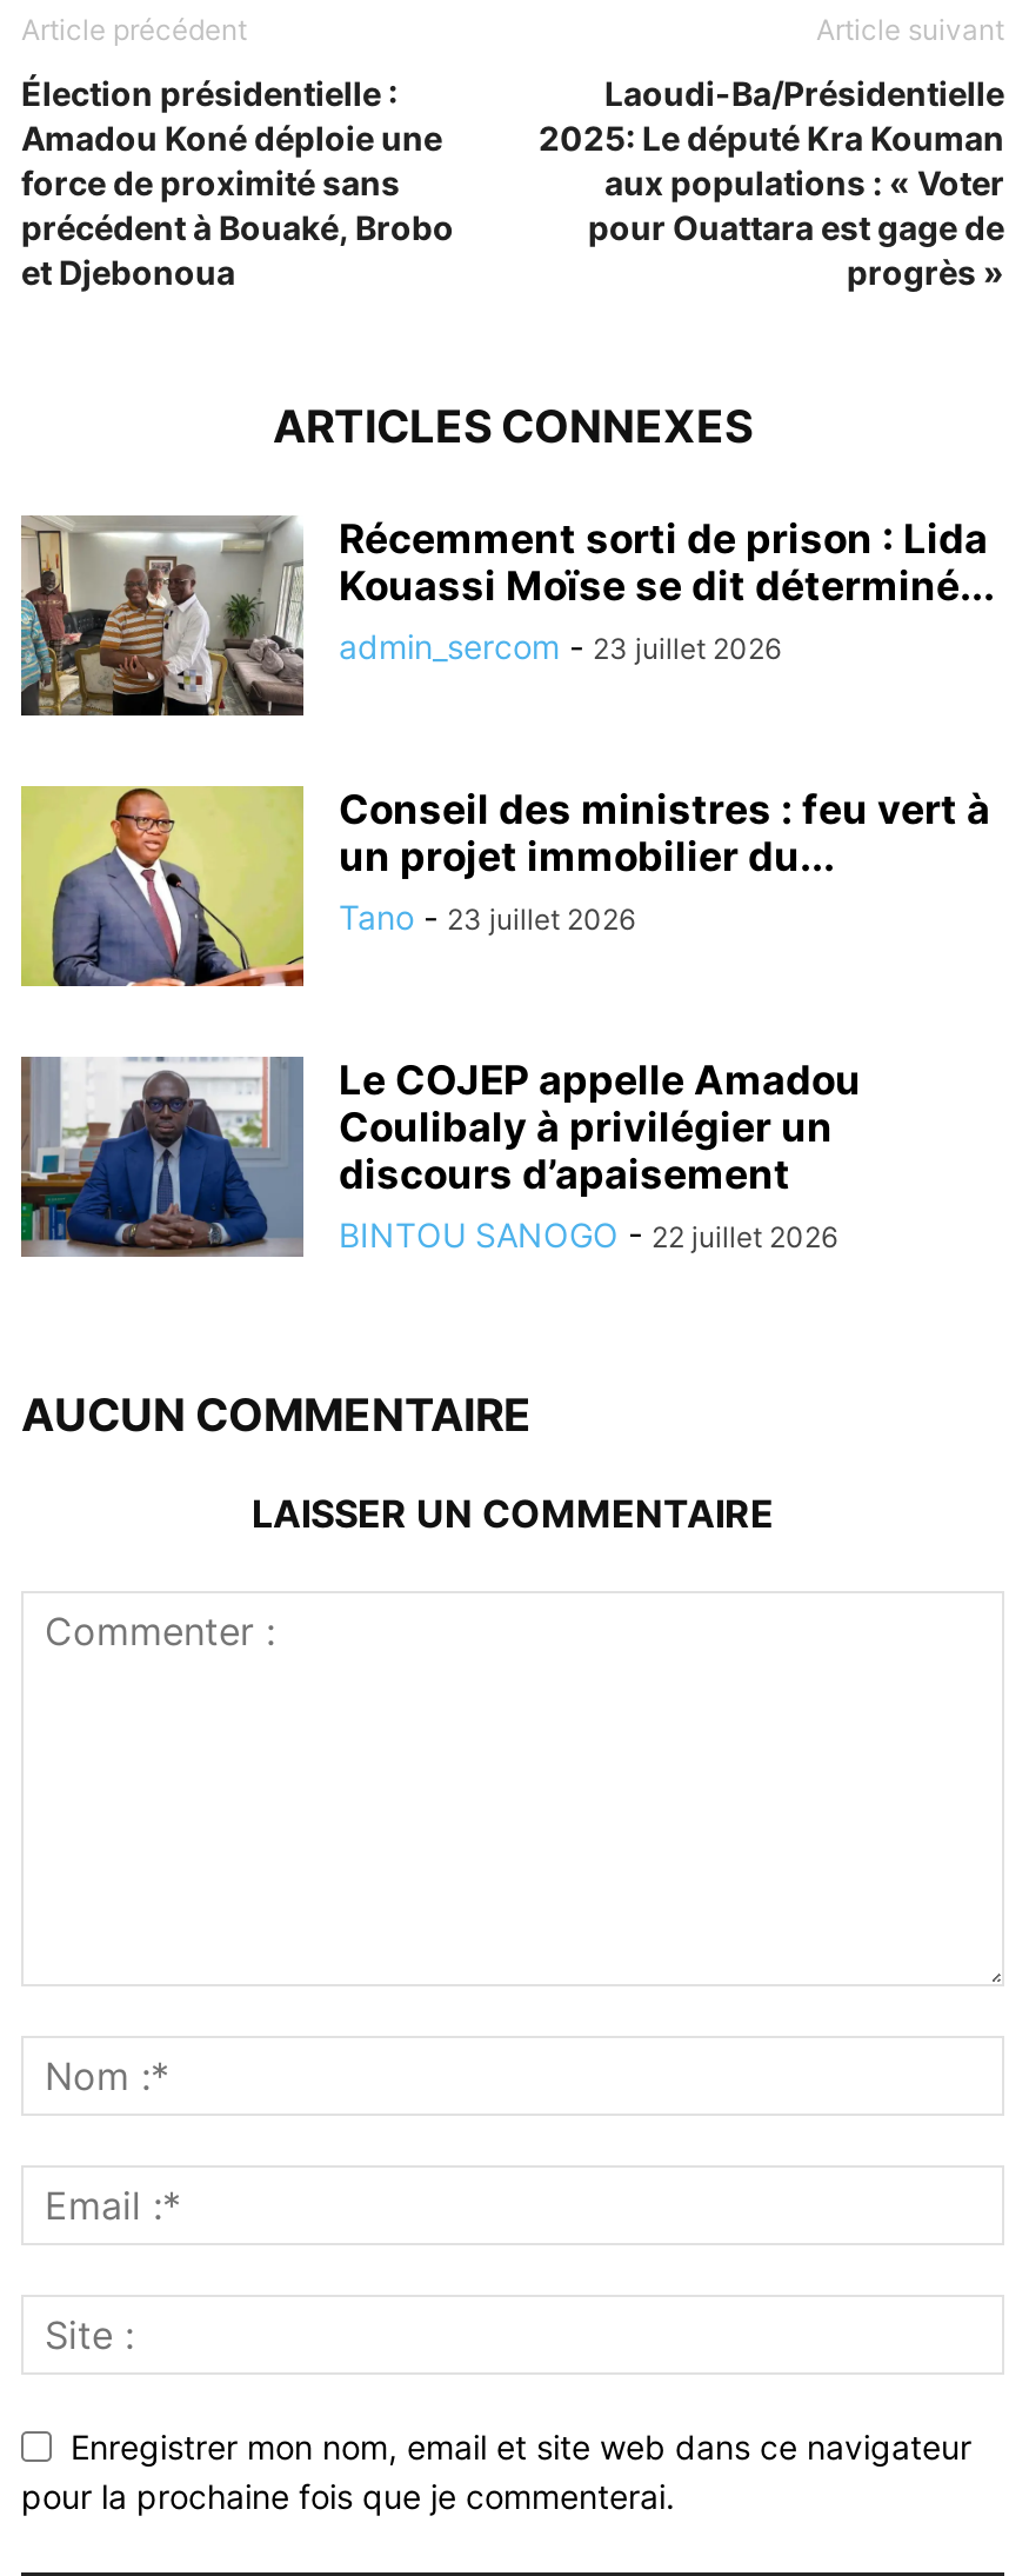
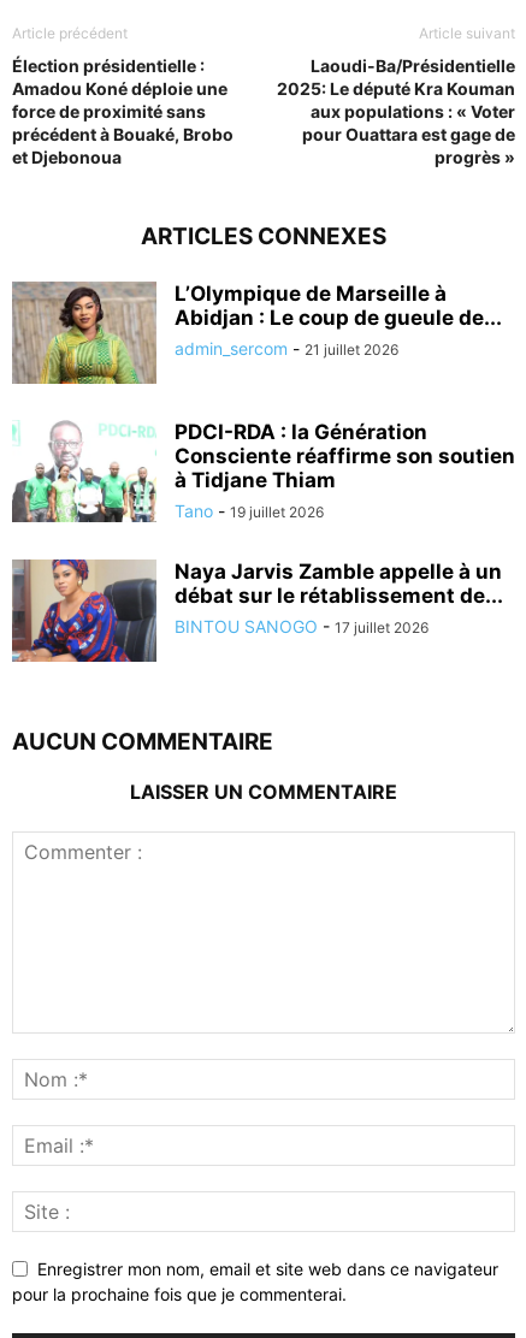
- [image]
- Récemment sorti de prison : Lida
- Kouassi Moïse se dit déterminé...
- admin_sercom - 23 juillet 2026
+ [image]
+ L’Olympique de Marseille à
+ Abidjan : Le coup de gueule de...
+ admin_sercom - 21 juillet 2026

- [image]
- Conseil des ministres : feu vert à
- un projet immobilier du...
- Tano - 23 juillet 2026
+ [image]
+ PDCI-RDA : la Génération
+ Consciente réaffirme son soutien
+ à Tidjane Thiam
+ Tano - 19 juillet 2026

- [image]
- Le COJEP appelle Amadou
- Coulibaly à privilégier un
- discours d’apaisement
- BINTOU SANOGO - 22 juillet 2026
+ [image]
+ Naya Jarvis Zamble appelle à un
+ débat sur le rétablissement de...
+ BINTOU SANOGO - 17 juillet 2026
